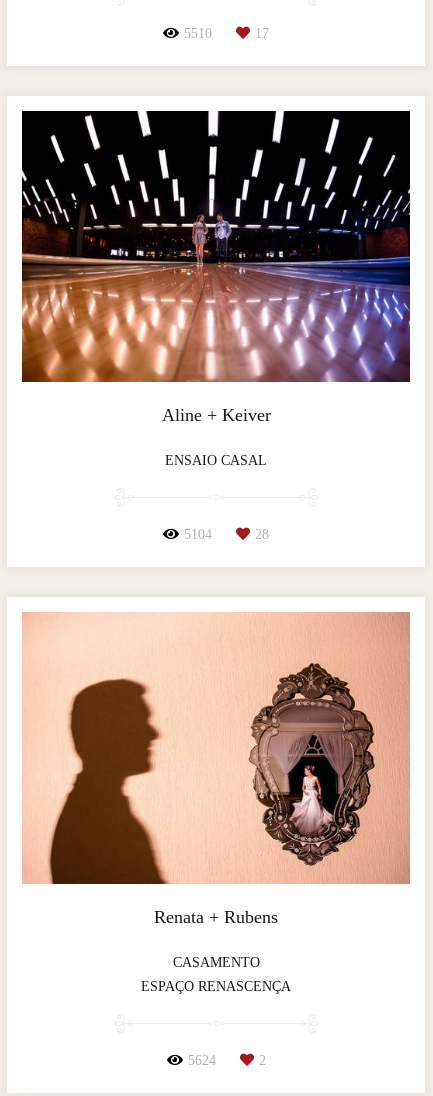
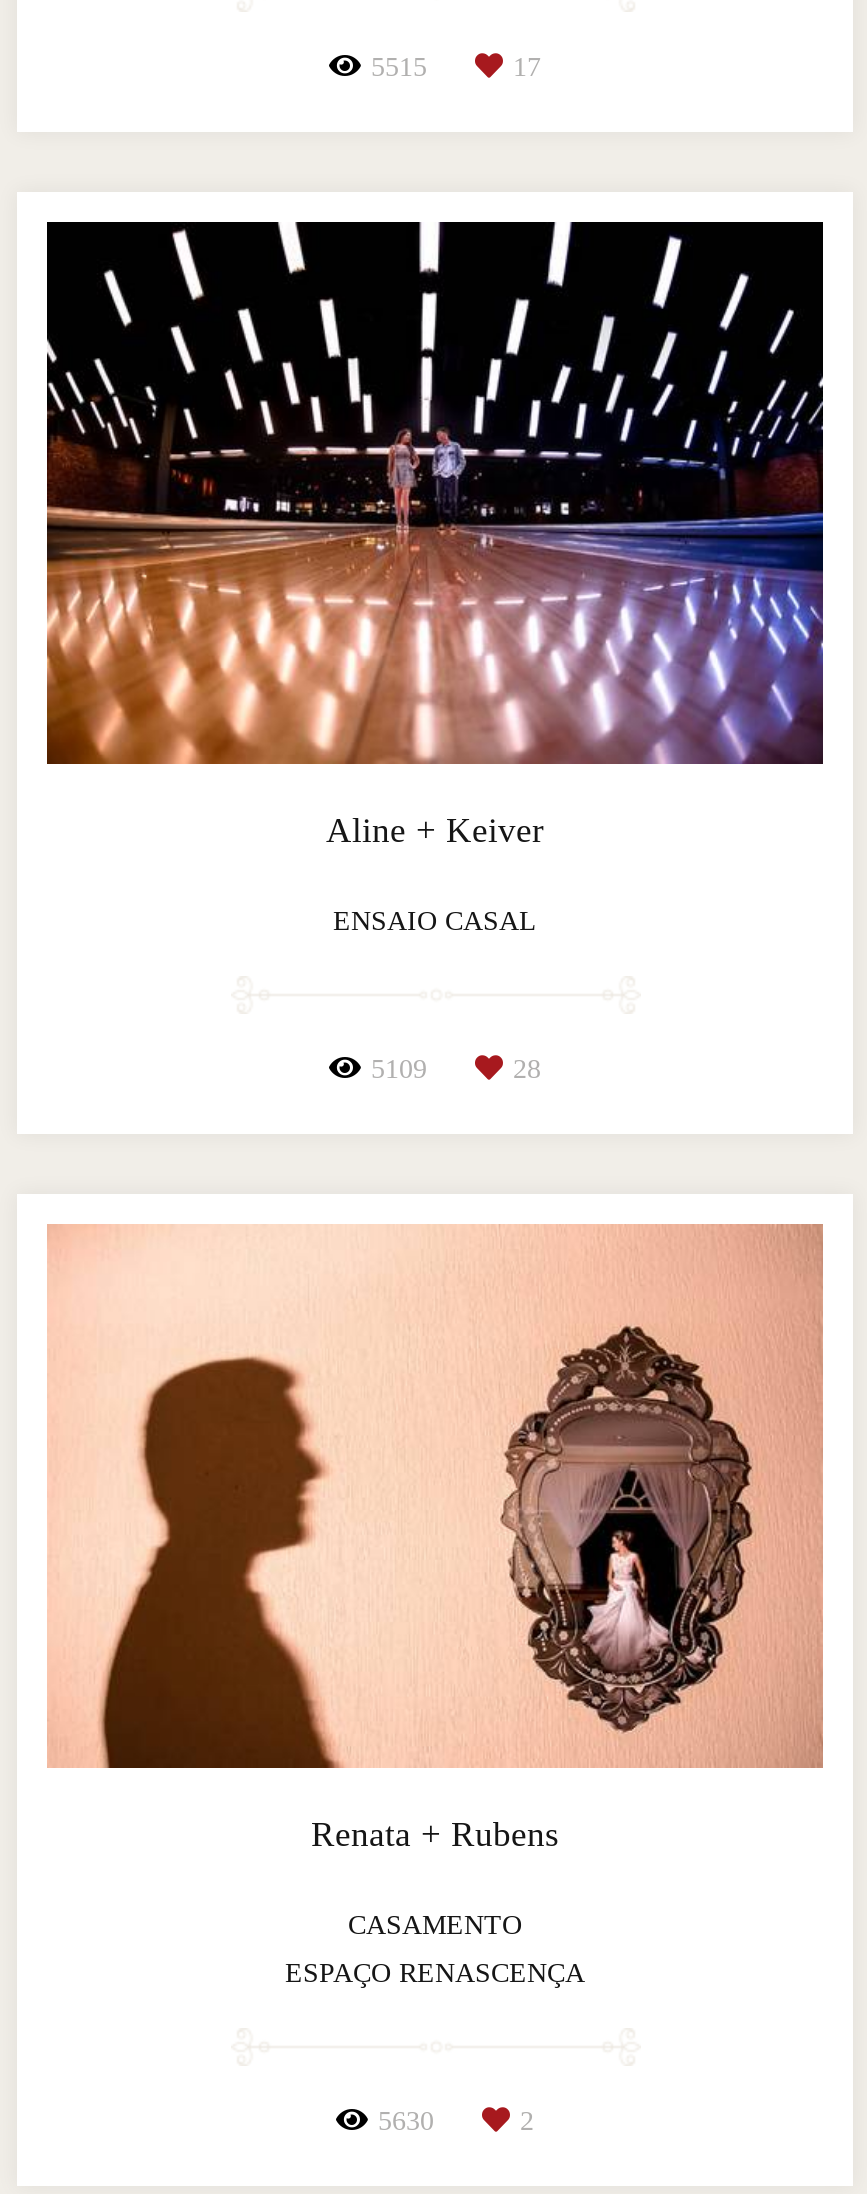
- 5510
+ 5515

- 5104
+ 5109

- 5624
+ 5630
